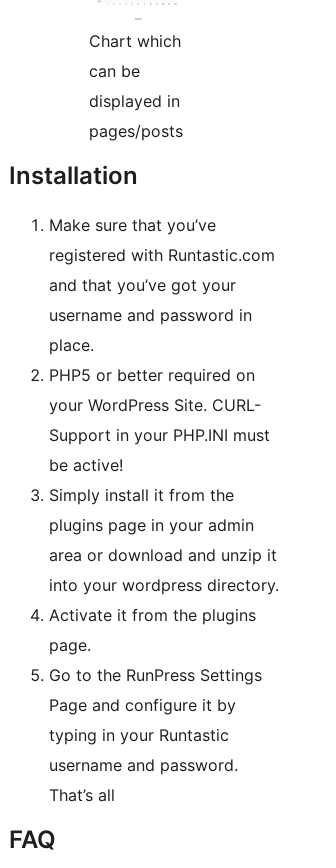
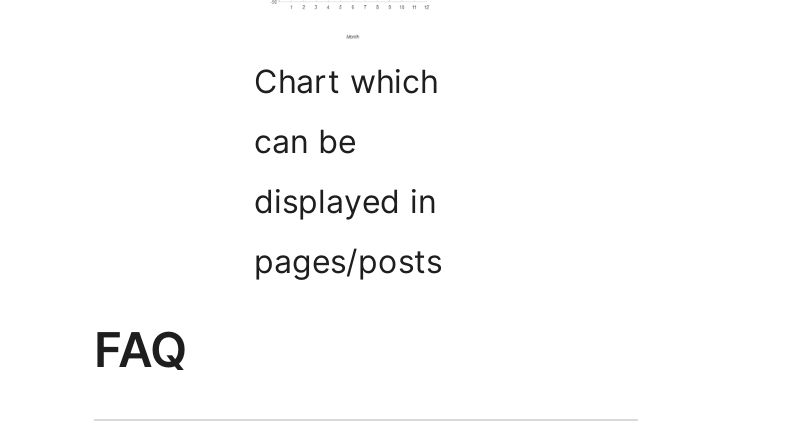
- Installation
- Make sure that you’ve
- registered with Runtastic.com
- and that you’ve got your
- username and password in
- place.
- PHP5 or better required on
- your WordPress Site. CURL-
- Support in your PHP.INI must
- be active!
- Simply install it from the
- plugins page in your admin
- area or download and unzip it
- into your wordpress directory.
- Activate it from the plugins
- page.
- Go to the RunPress Settings
- Page and configure it by
- typing in your Runtastic
- username and password.
- That’s all
